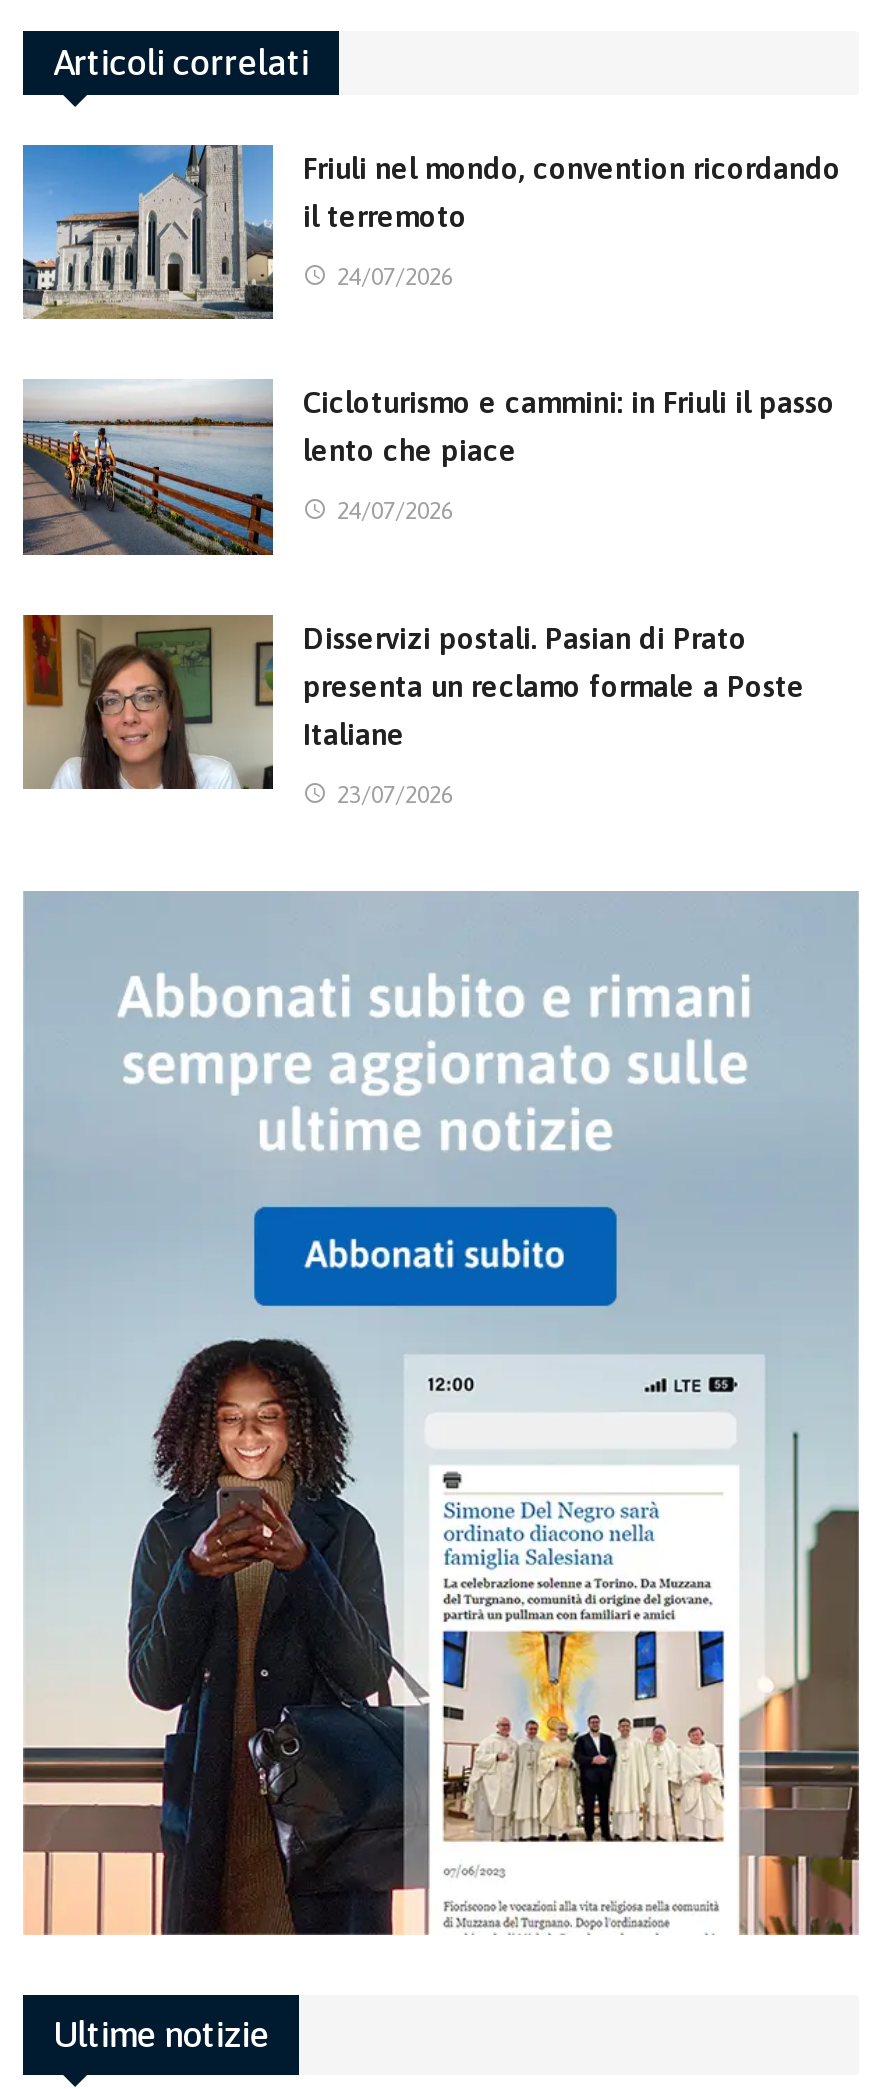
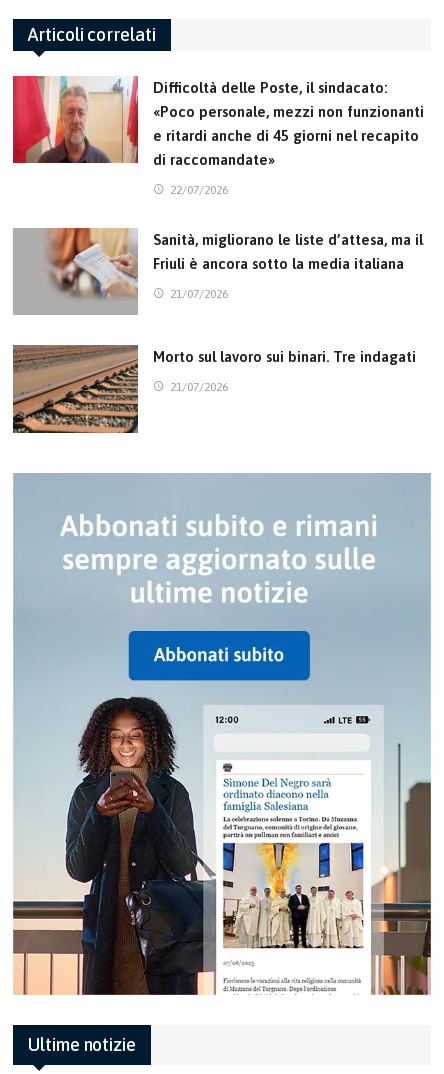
- [image]
- Friuli nel mondo, convention ricordando
- il terremoto
+ [image]
+ Difficoltà delle Poste, il sindacato:
+ «Poco personale, mezzi non funzionanti
+ e ritardi anche di 45 giorni nel recapito
+ di raccomandate»

- 24/07/2026
+ 22/07/2026

- [image]
- Cicloturismo e cammini: in Friuli il passo
- lento che piace
+ [image]
+ Sanità, migliorano le liste d’attesa, ma il
+ Friuli è ancora sotto la media italiana

- 24/07/2026
+ 21/07/2026

- [image]
- Disservizi postali. Pasian di Prato
- presenta un reclamo formale a Poste
- Italiane
+ [image]
+ Morto sul lavoro sui binari. Tre indagati

- 23/07/2026
+ 21/07/2026
